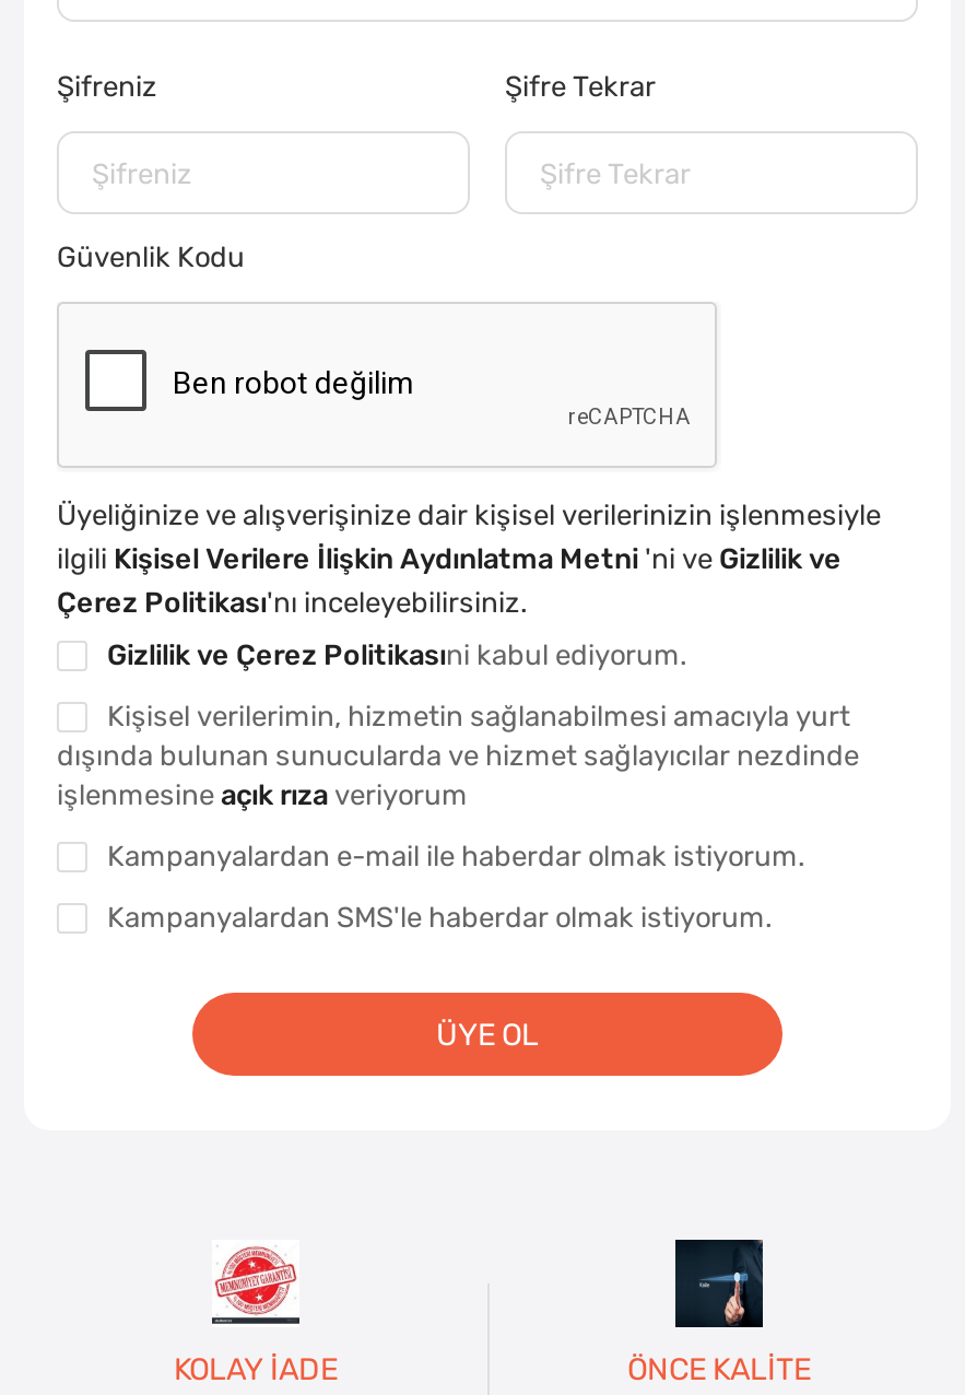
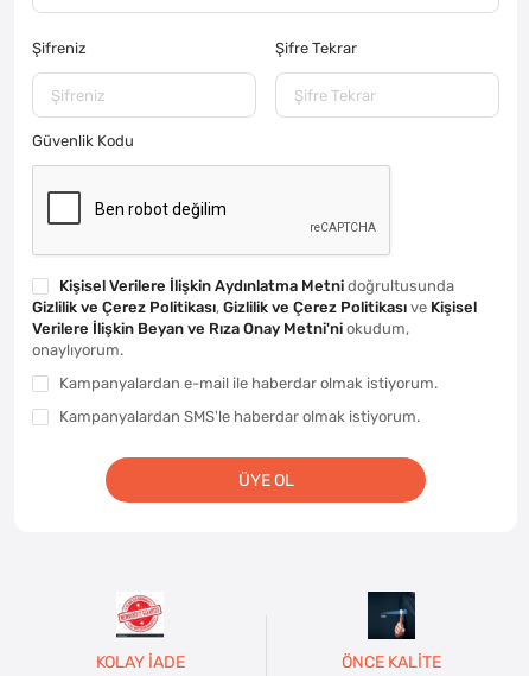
- Üyeliğinize ve alışverişinize dair kişisel verilerinizin işlenmesiyle
- ilgili Kişisel Verilere İlişkin Aydınlatma Metni 'ni ve Gizlilik ve
- Çerez Politikası'nı inceleyebilirsiniz.
- Gizlilik ve Çerez Politikasıni kabul ediyorum.
- Kişisel verilerimin, hizmetin sağlanabilmesi amacıyla yurt
- dışında bulunan sunucularda ve hizmet sağlayıcılar nezdinde
- işlenmesine açık rıza veriyorum
+ Kişisel Verilere İlişkin Aydınlatma Metni doğrultusunda
+ Gizlilik ve Çerez Politikası, Gizlilik ve Çerez Politikası ve Kişisel
+ Verilere İlişkin Beyan ve Rıza Onay Metni'ni okudum,
+ onaylıyorum.
